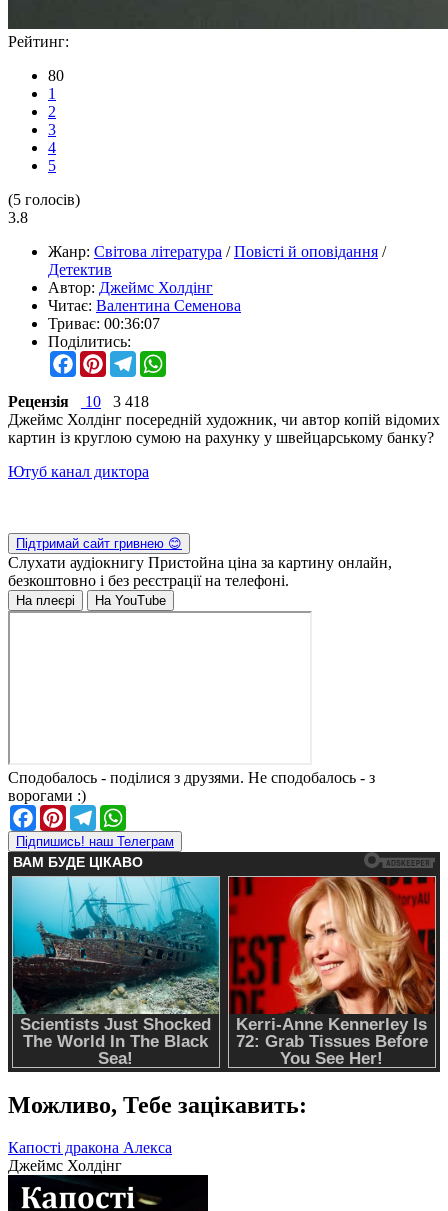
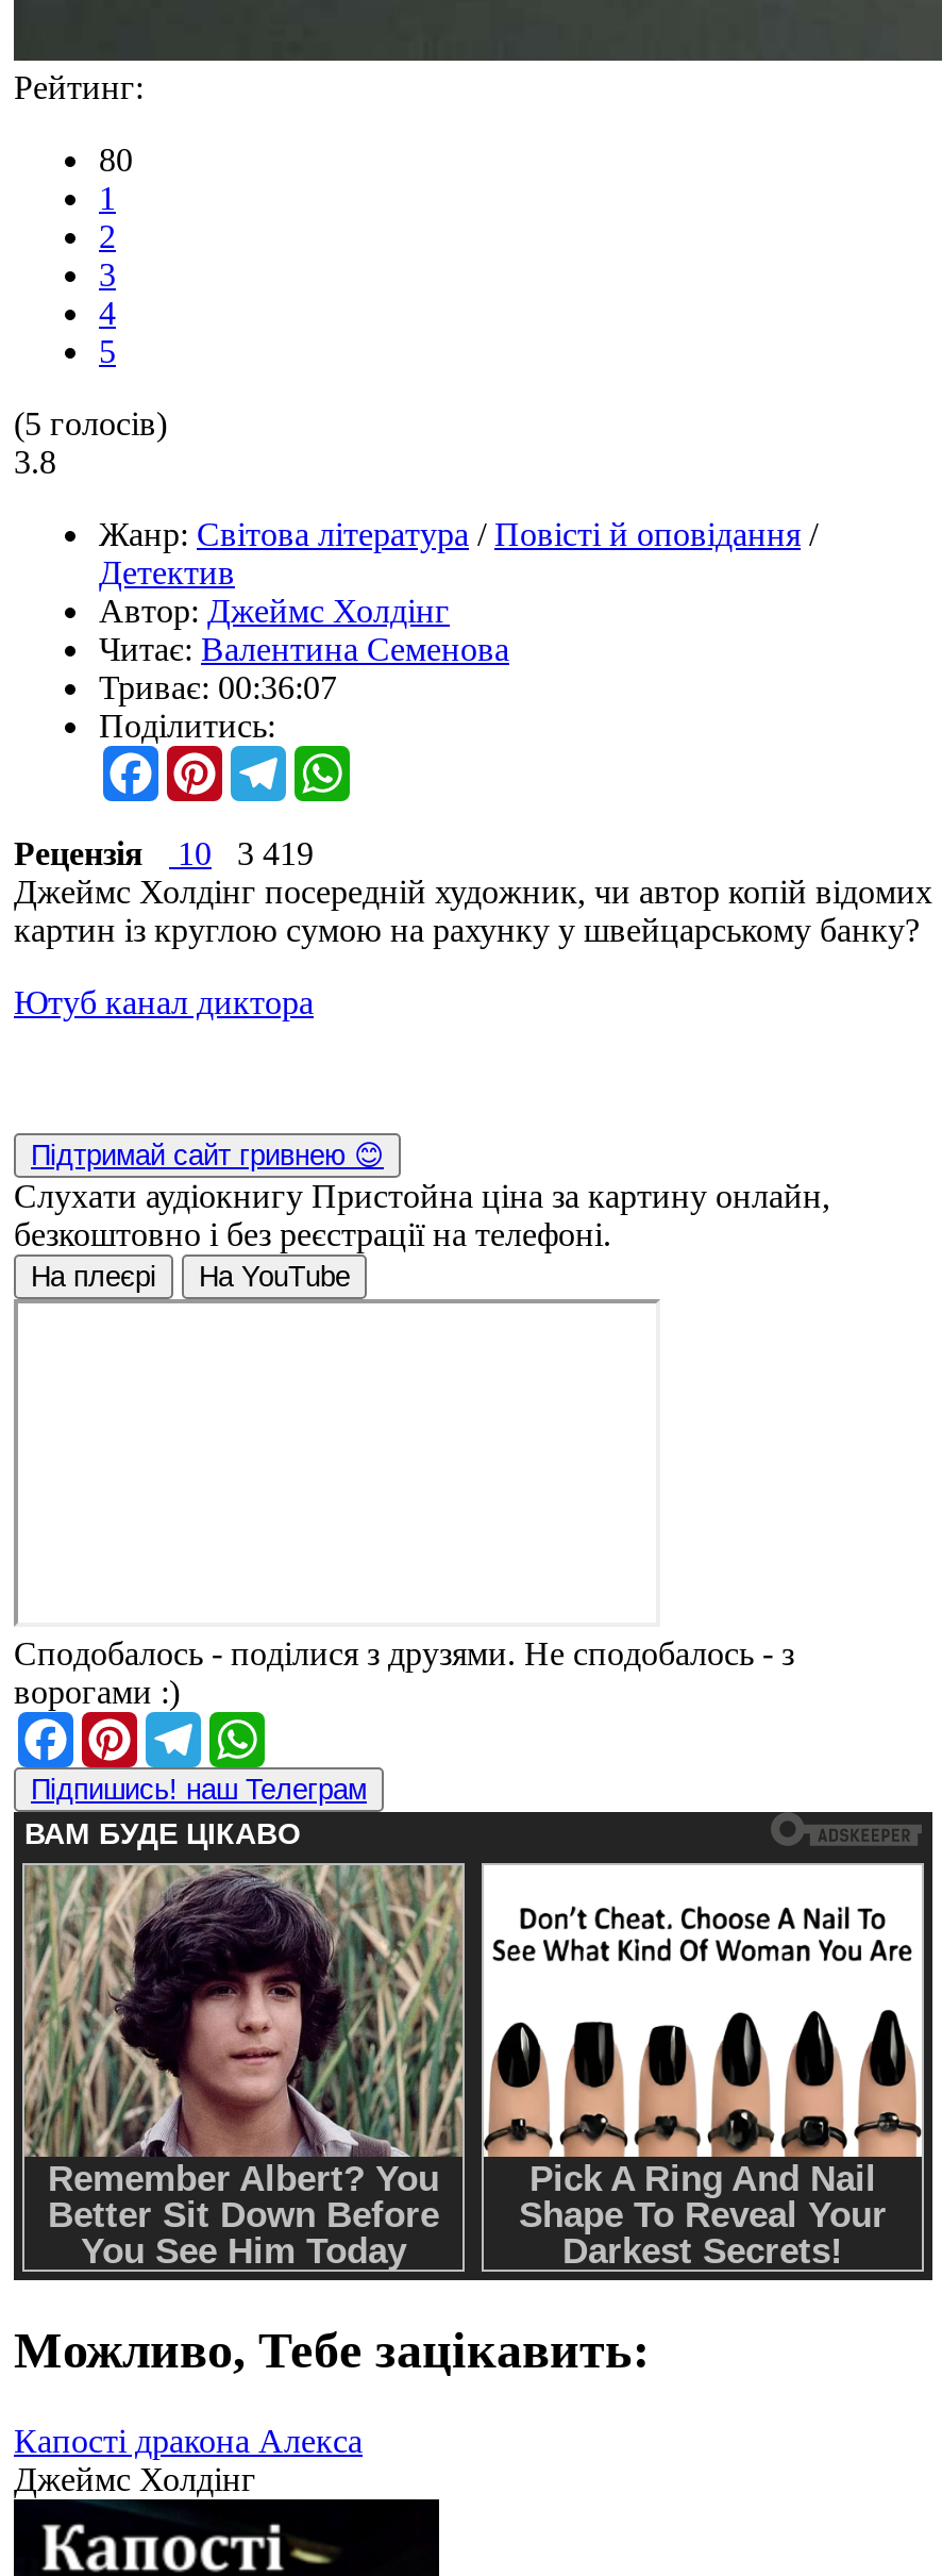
- Рецензія 10 3 418
+ Рецензія 10 3 419

- [image]
+ [image]

- [image]
+ [image]
